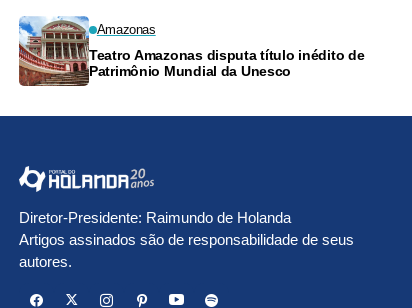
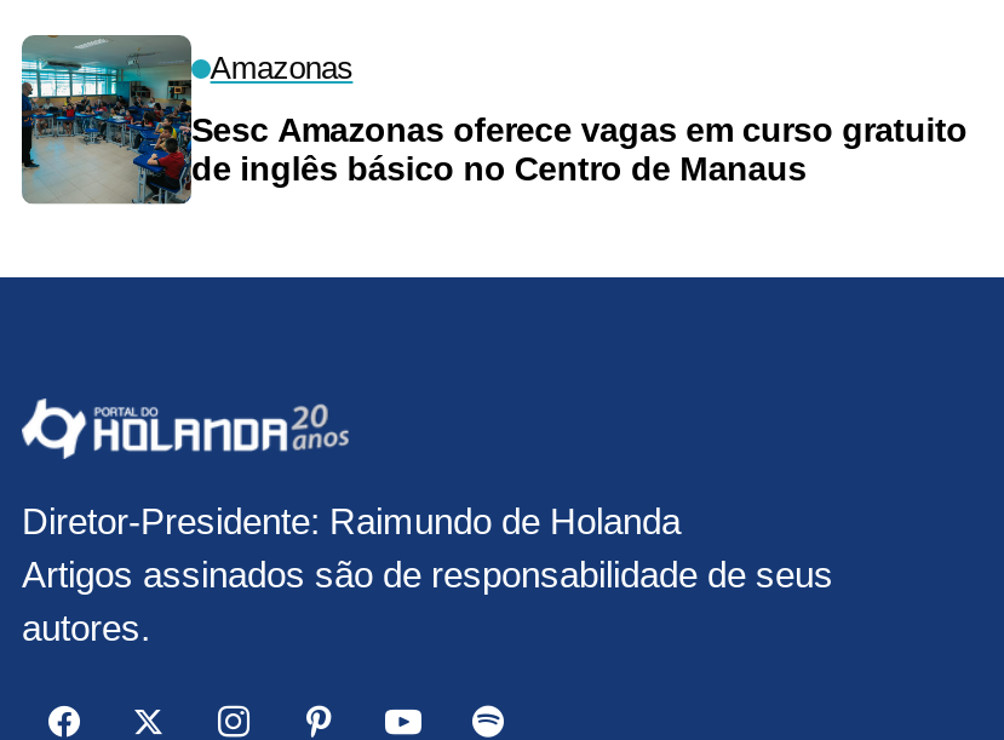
- [image]
- Teatro Amazonas disputa título inédito de
- Patrimônio Mundial da Unesco
+ [image]
+ Sesc Amazonas oferece vagas em curso gratuito
+ de inglês básico no Centro de Manaus
